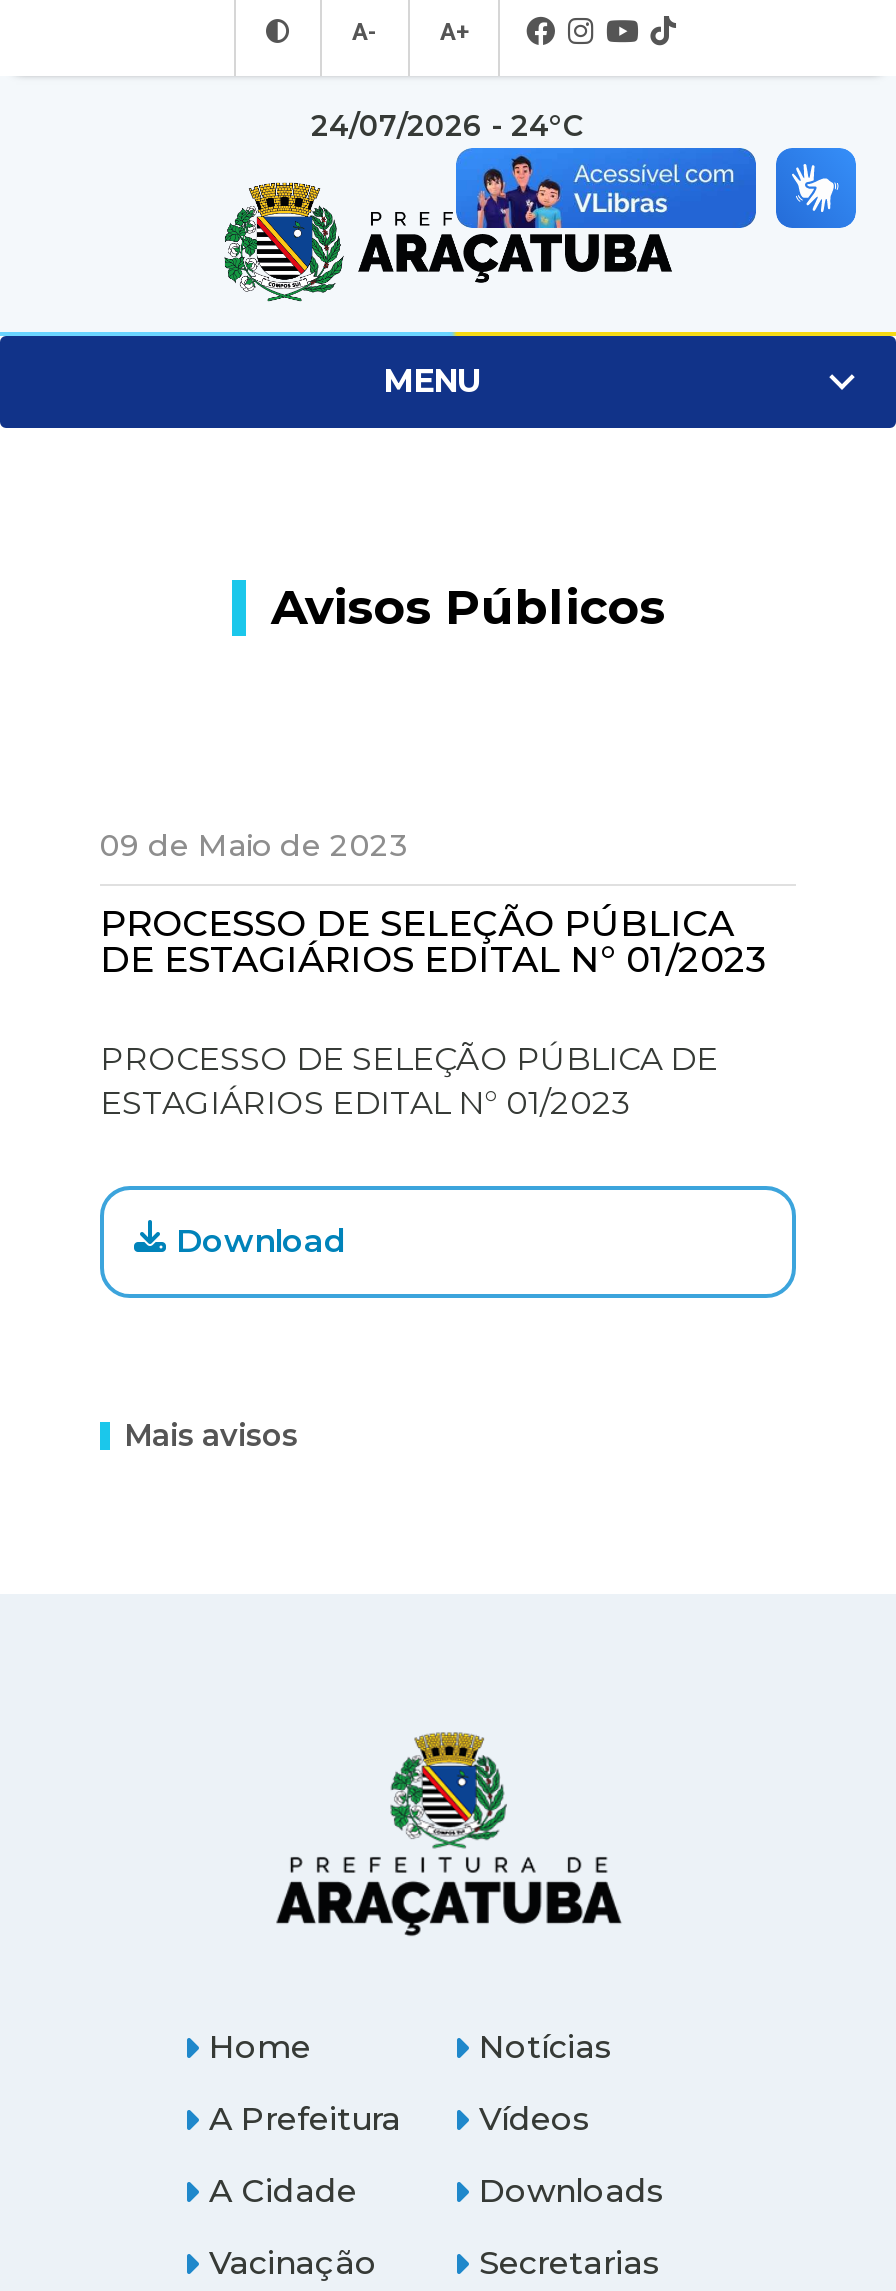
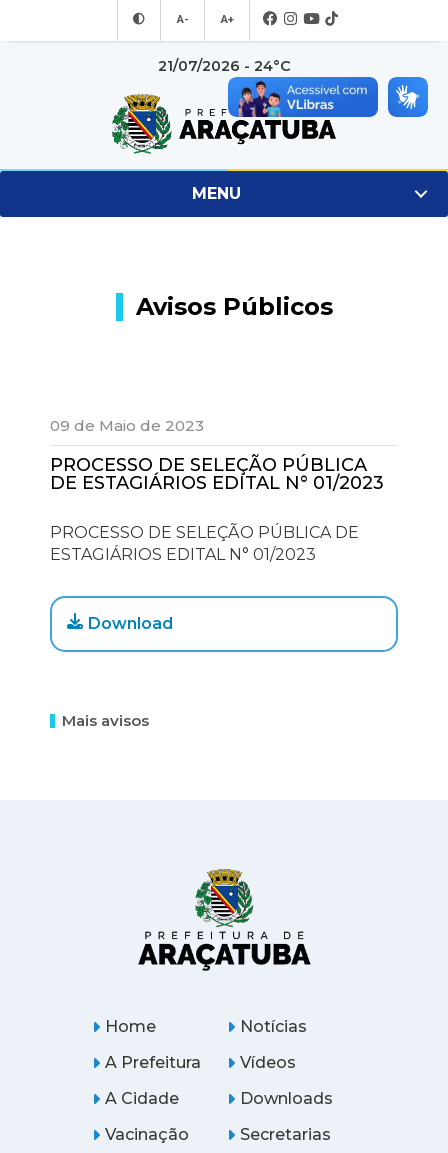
- 24/07/2026 - 24°C
+ 21/07/2026 - 24°C
